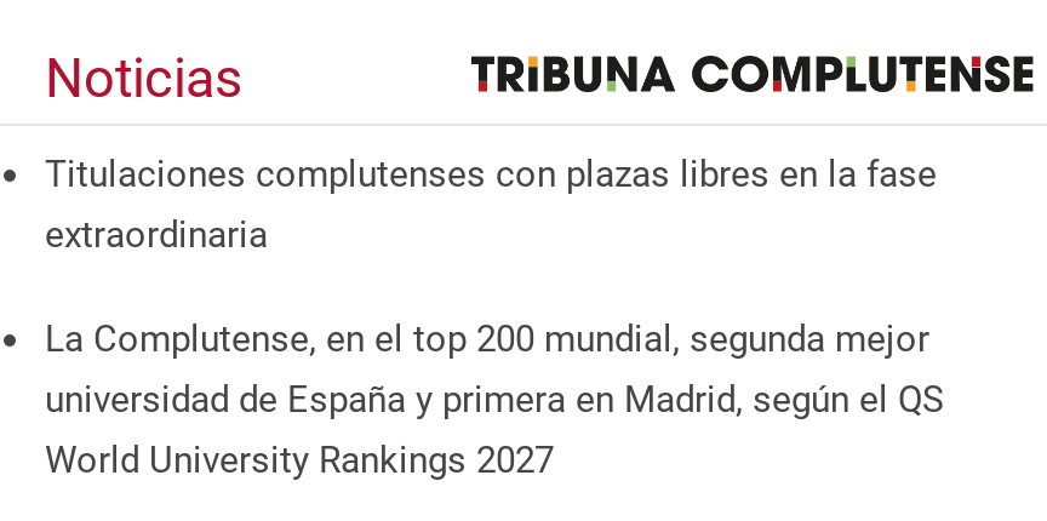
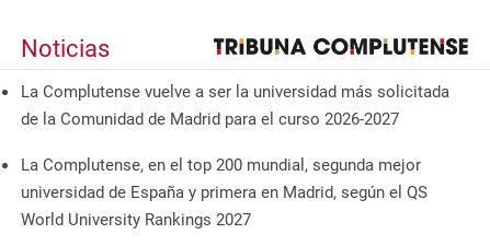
- Titulaciones complutenses con plazas libres en la fase
- extraordinaria
+ La Complutense vuelve a ser la universidad más solicitada
+ de la Comunidad de Madrid para el curso 2026-2027
